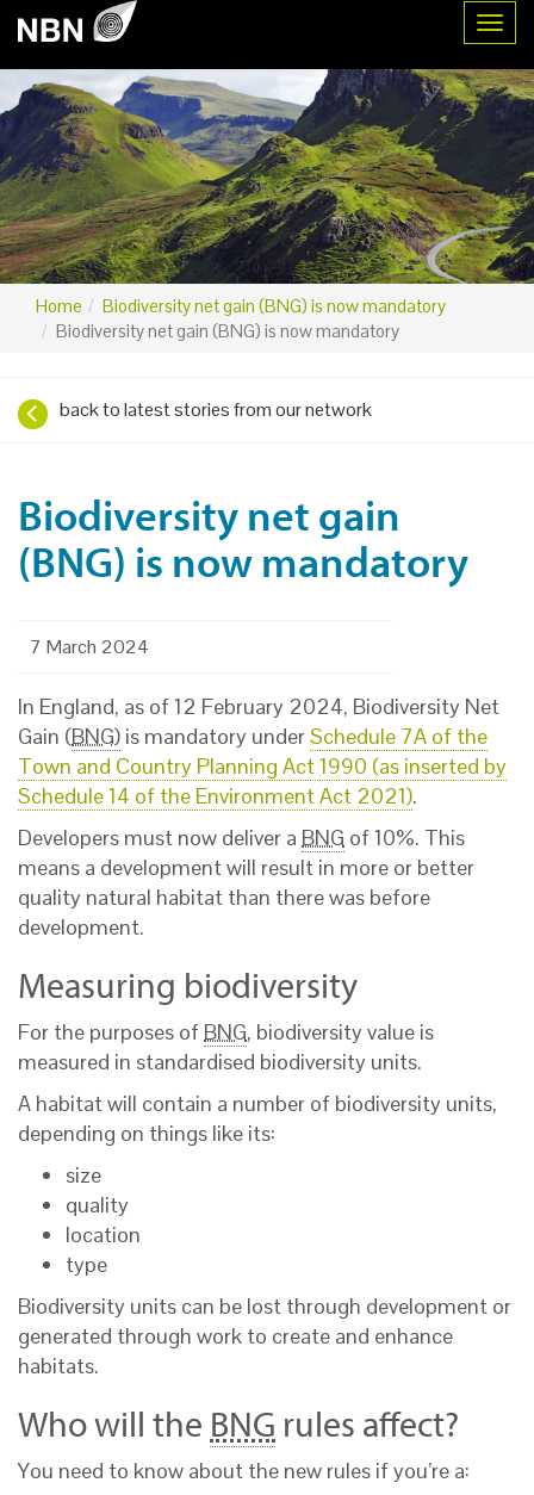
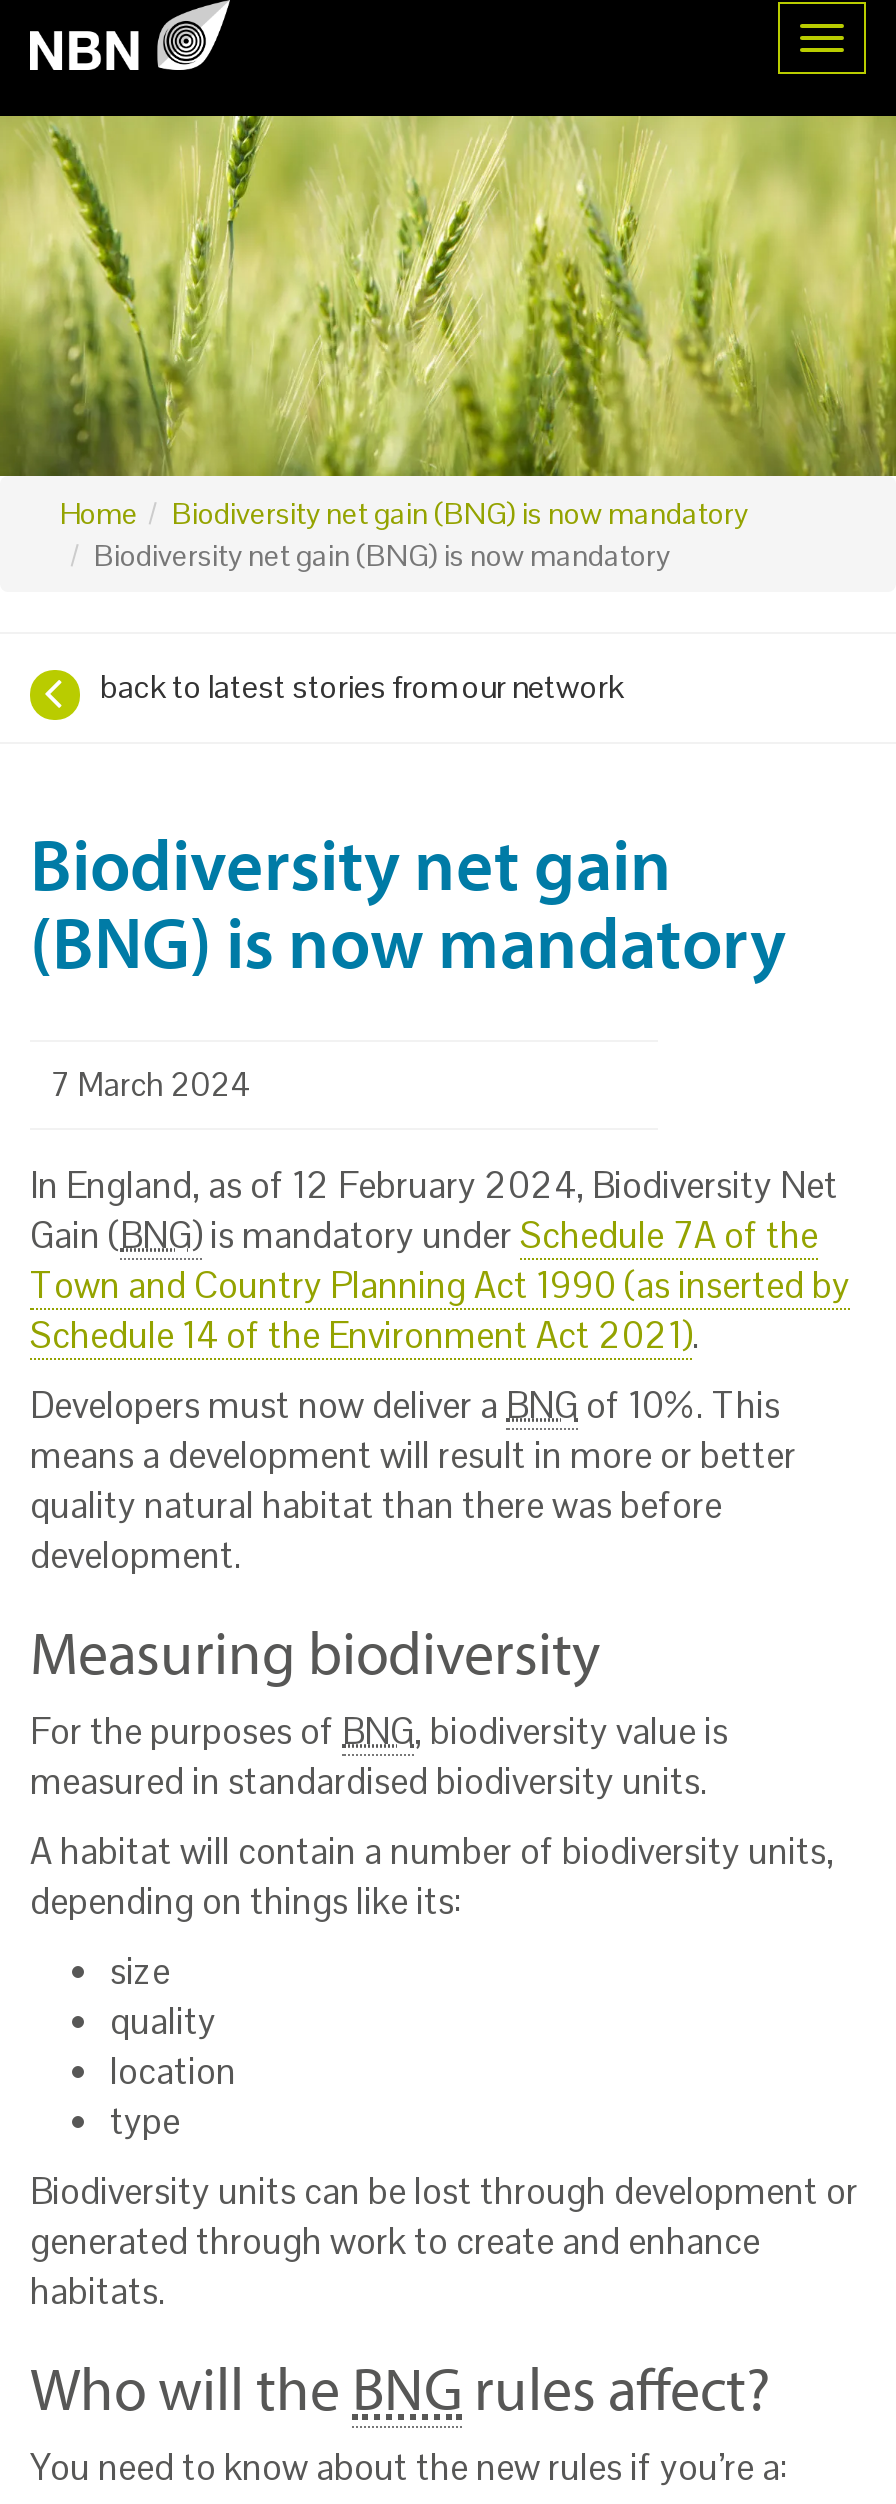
- [image]
+ [image]
